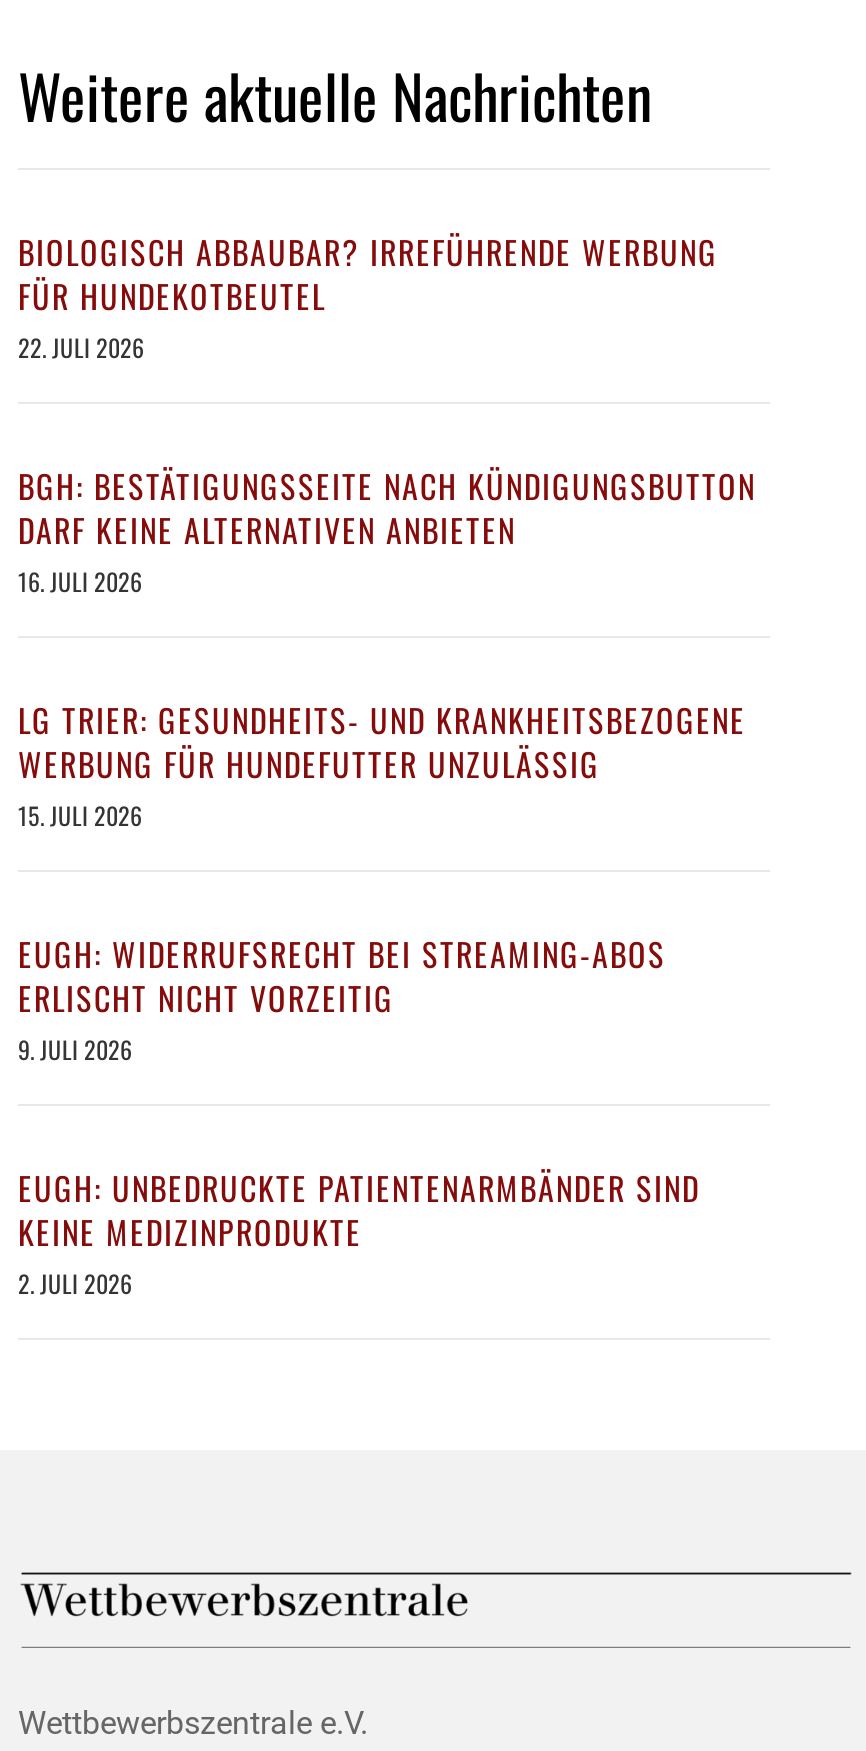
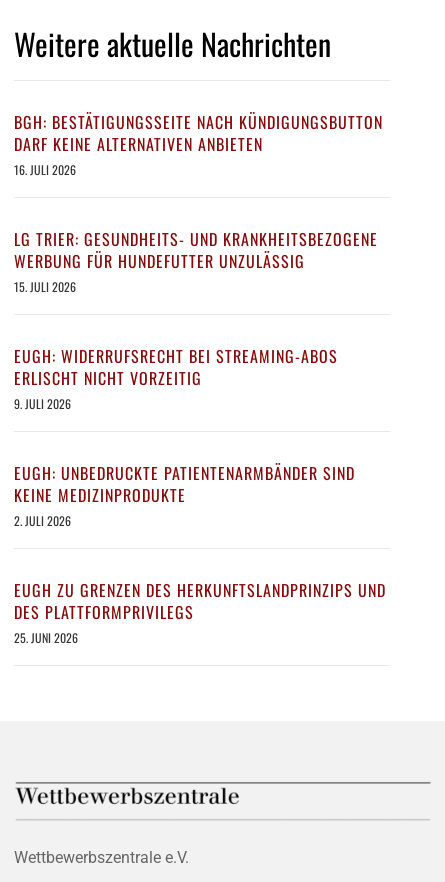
- BIOLOGISCH ABBAUBAR? IRREFÜHRENDE WERBUNG
- FÜR HUNDEKOTBEUTEL
- 22. JULI 2026

moved up: BGH: BESTÄTIGUNGSSEITE NACH KÜNDIGUNGSBUTTON | DARF KEINE ALTERNATIVEN ANBIETEN | 16. JULI 2026 | ... | KEINE MEDIZINPRODUKTE | 2. JULI 2026

+ EUGH ZU GRENZEN DES HERKUNFTSLANDPRINZIPS UND
+ DES PLATTFORMPRIVILEGS
+ 25. JUNI 2026
